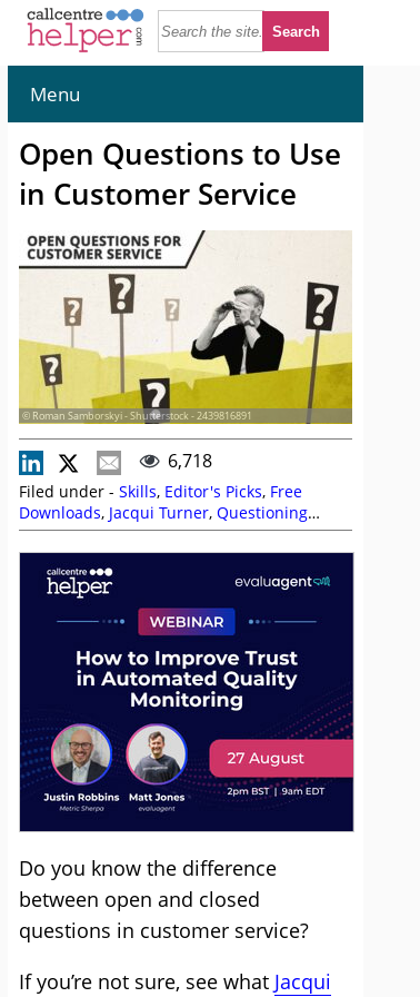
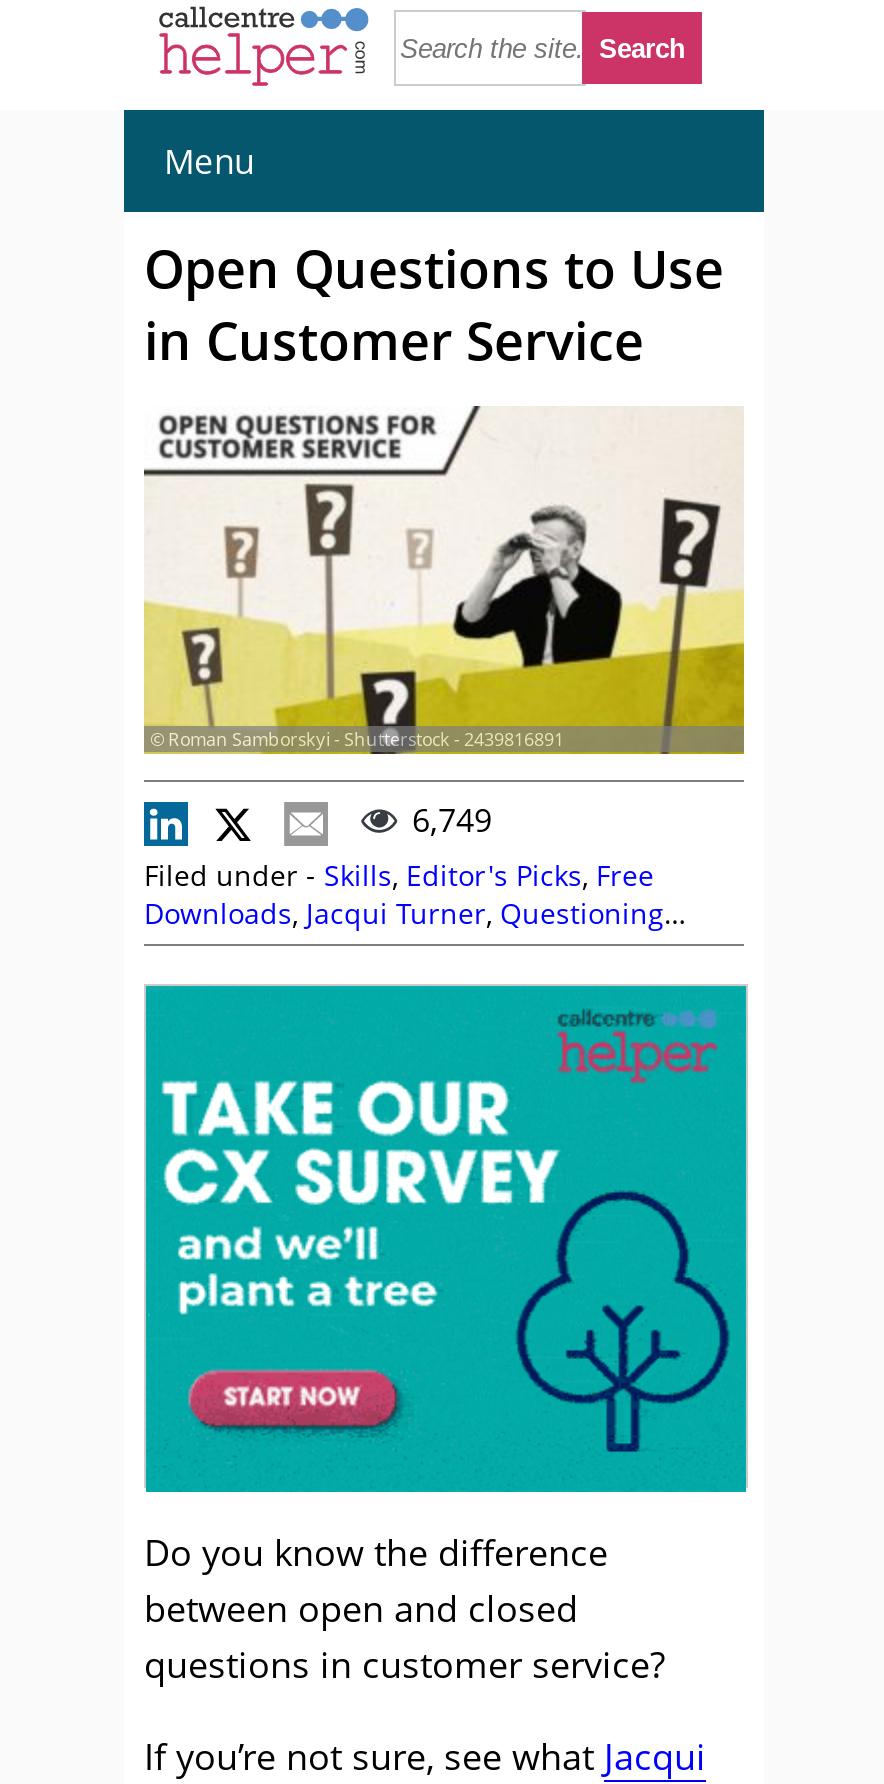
- 6,718
+ 6,749

- [image]
+ [image]
